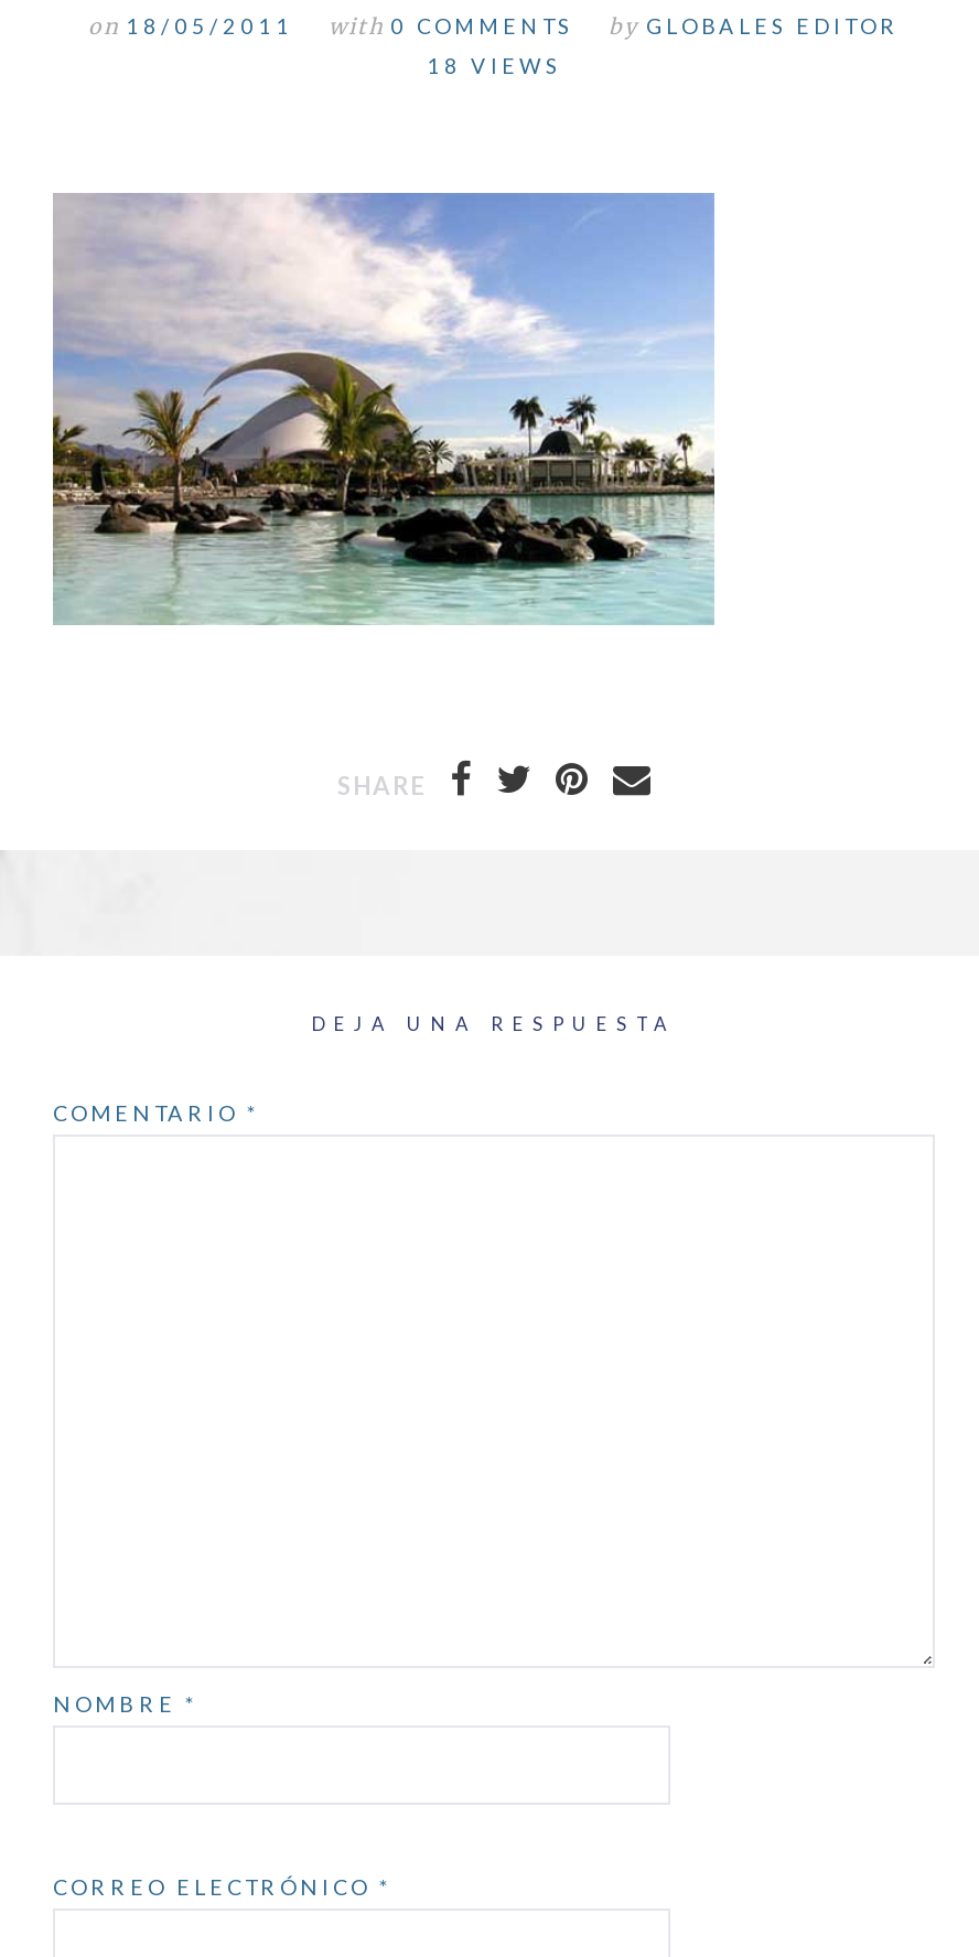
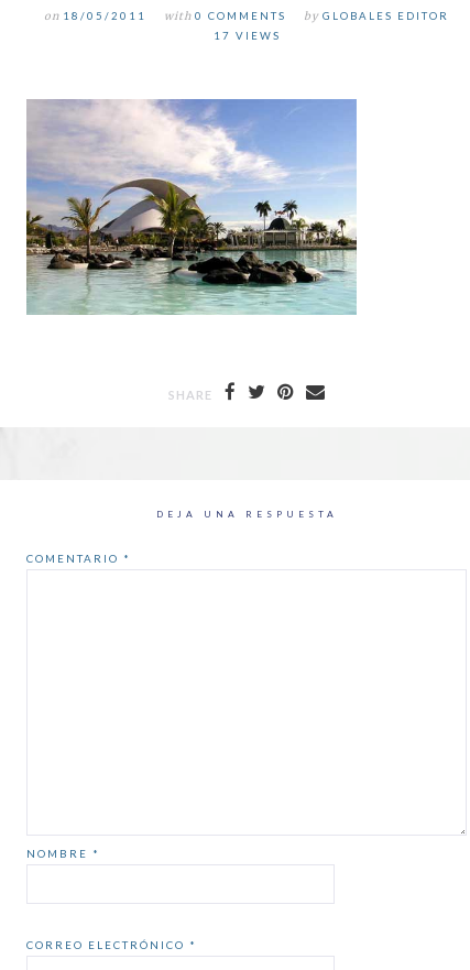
- 18 VIEWS
+ 17 VIEWS
